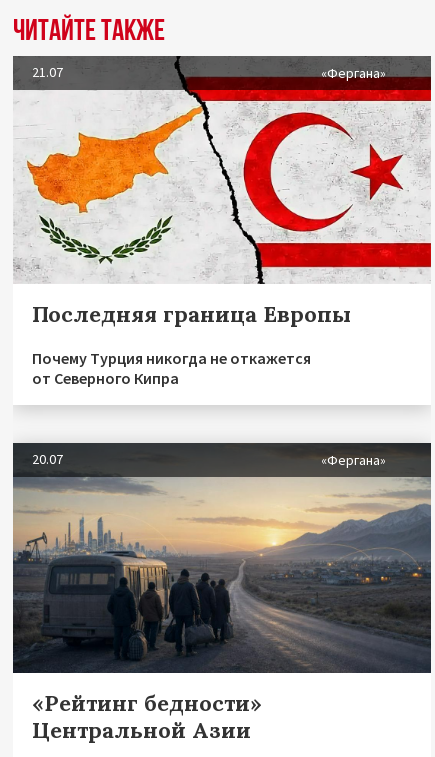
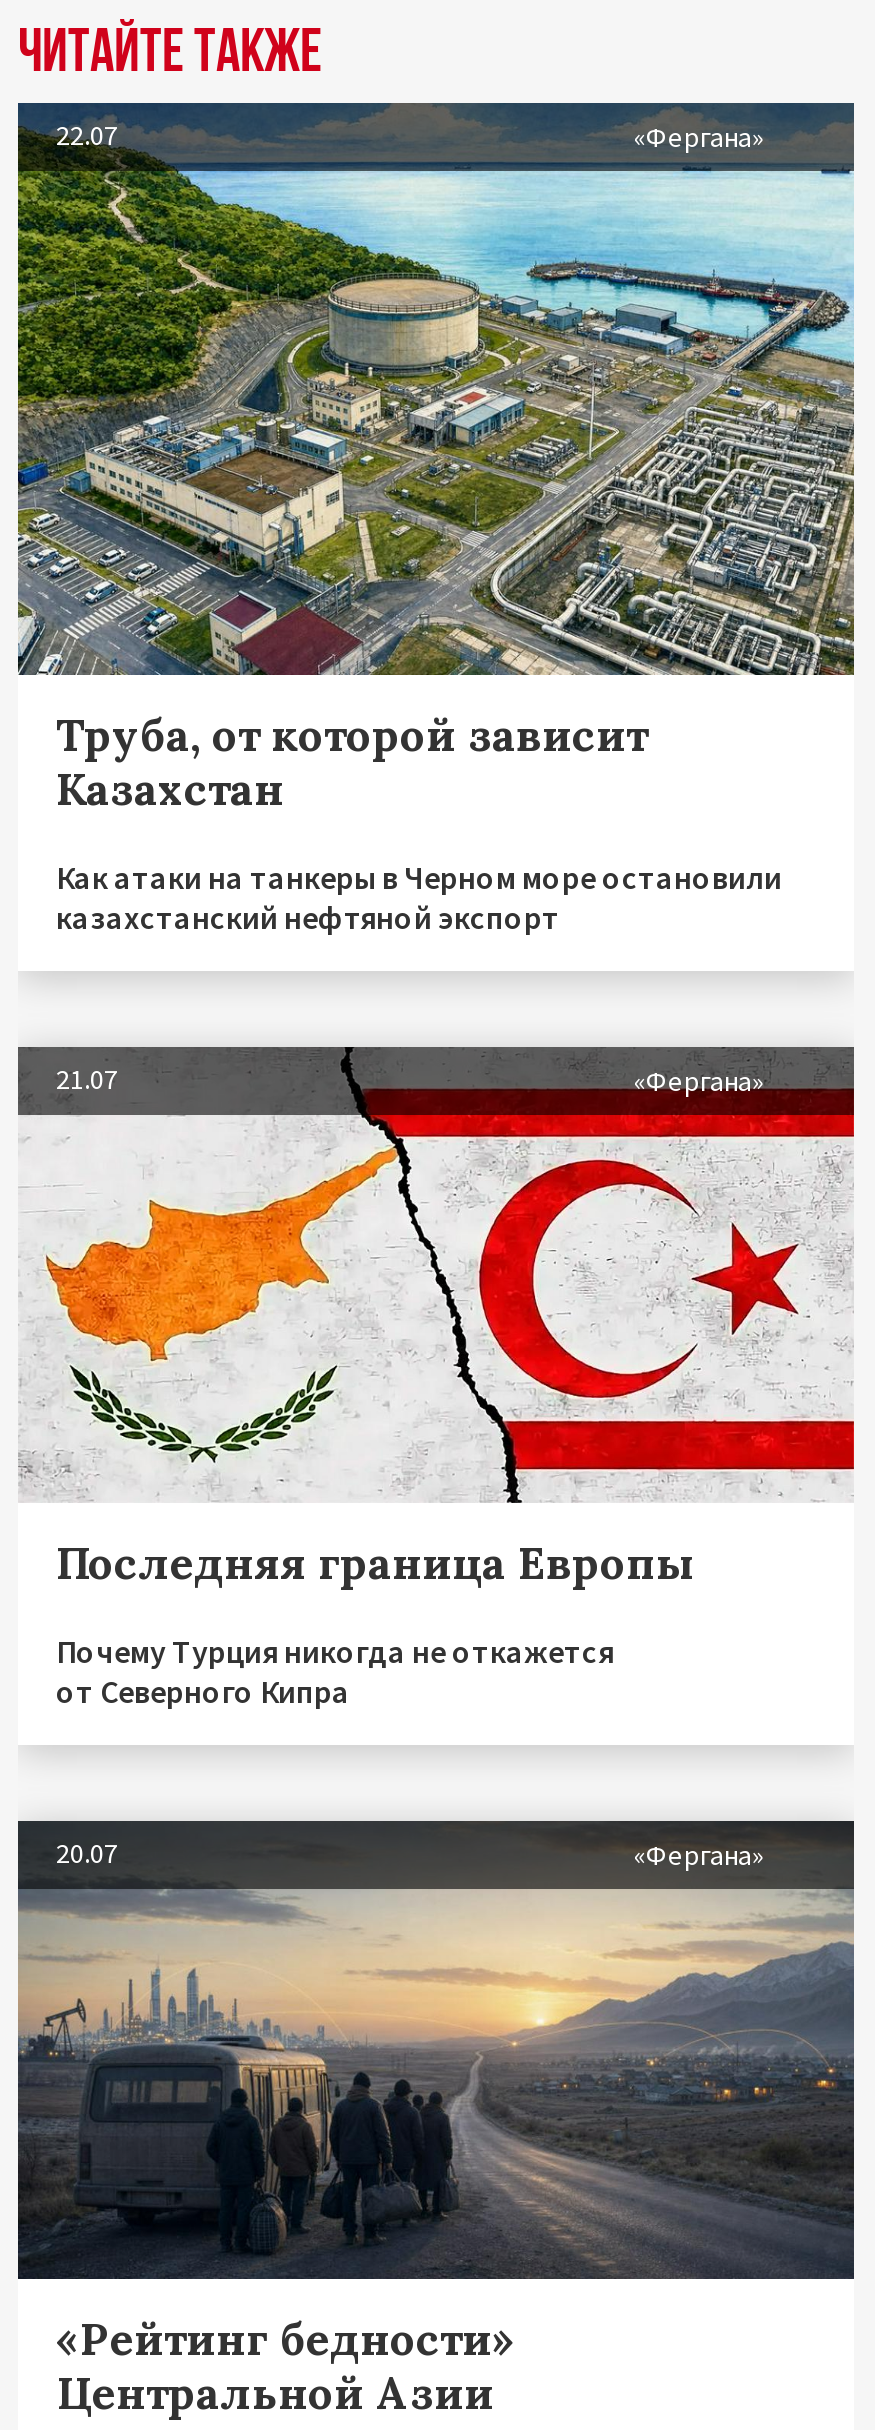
+ [image]
+ 22.07
+ «Фергана»

+ Труба, от которой зависит
+ Казахстан
+ Как атаки на танкеры в Черном море остановили
+ казахстанский нефтяной экспорт
